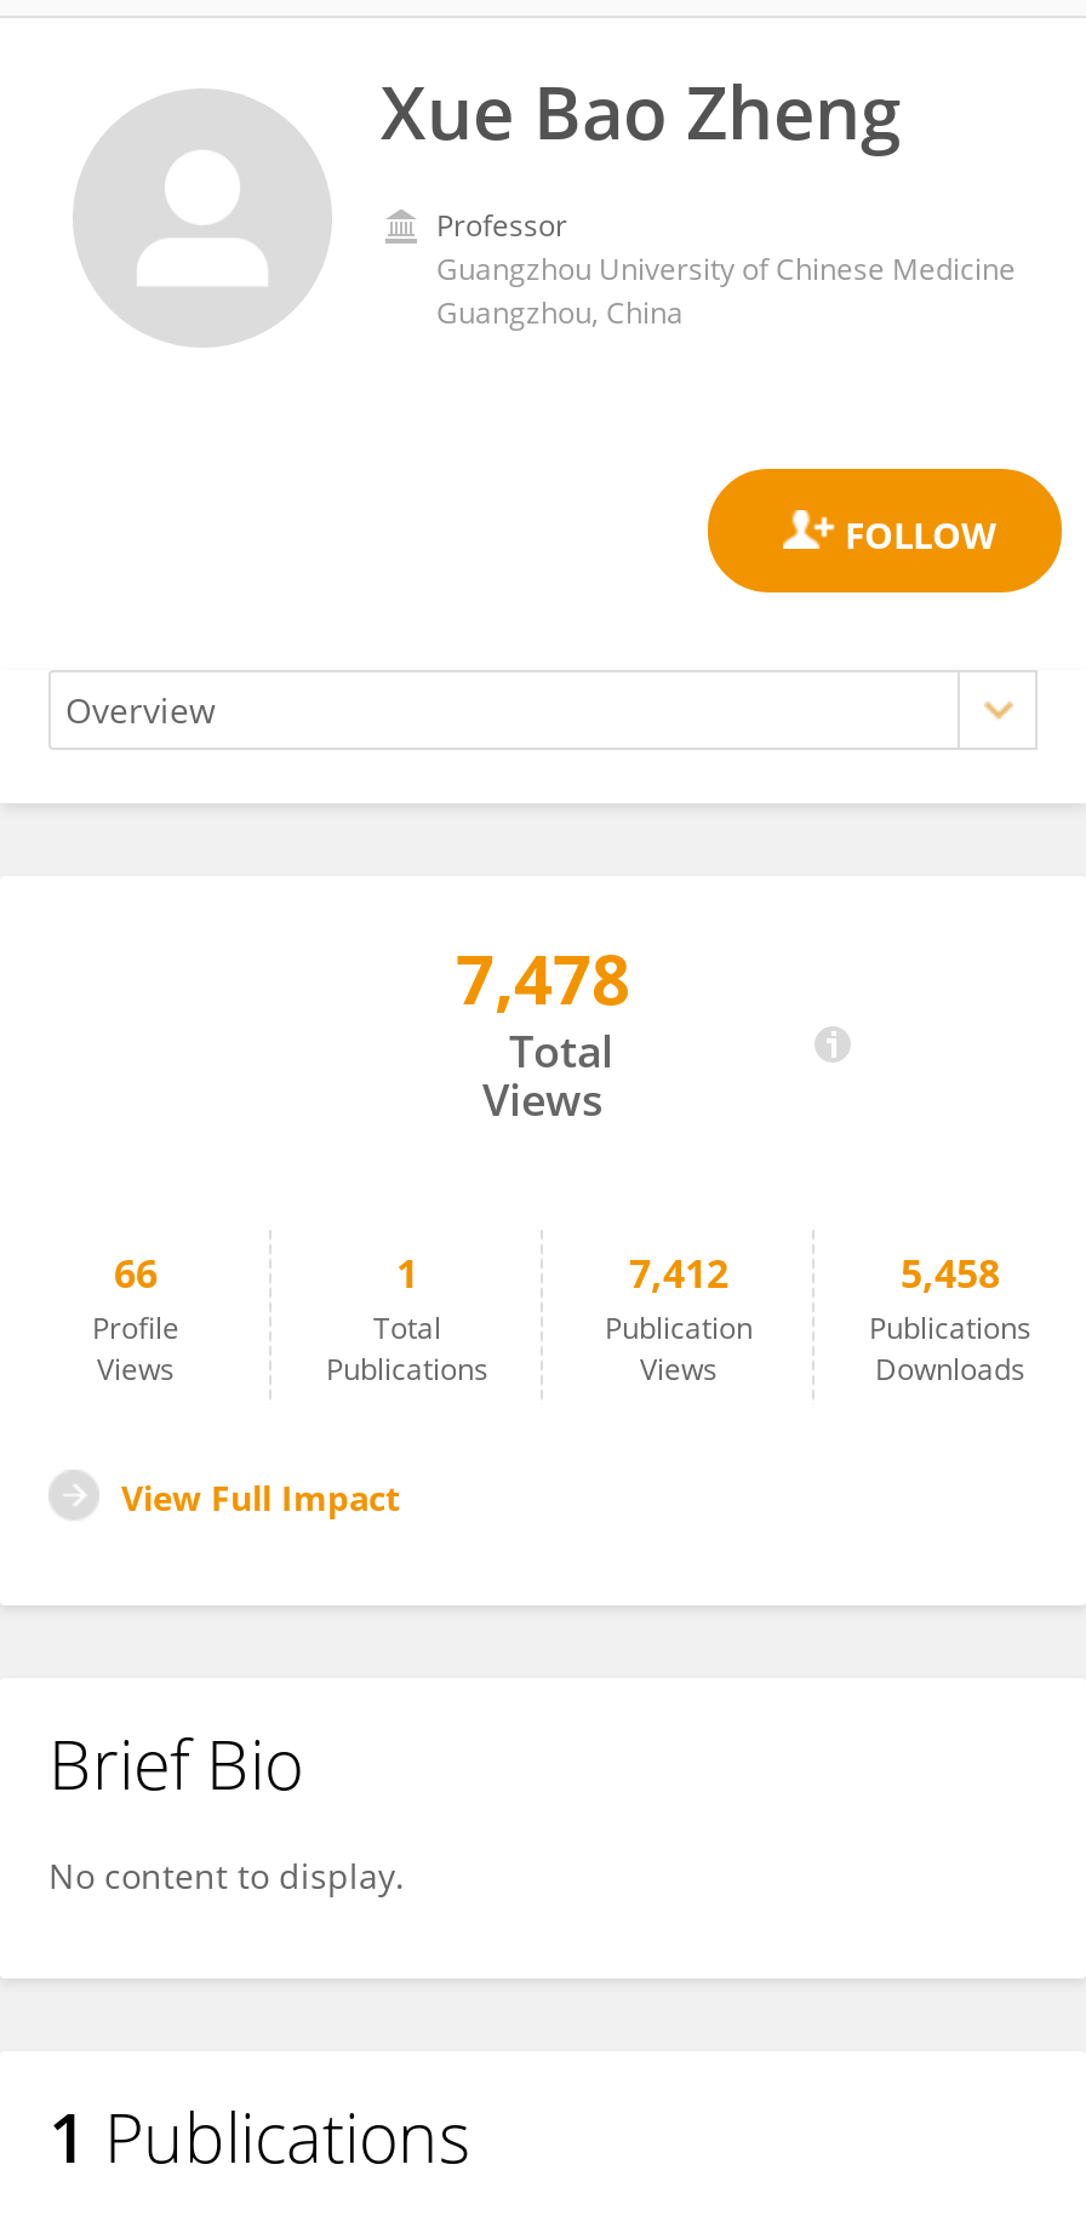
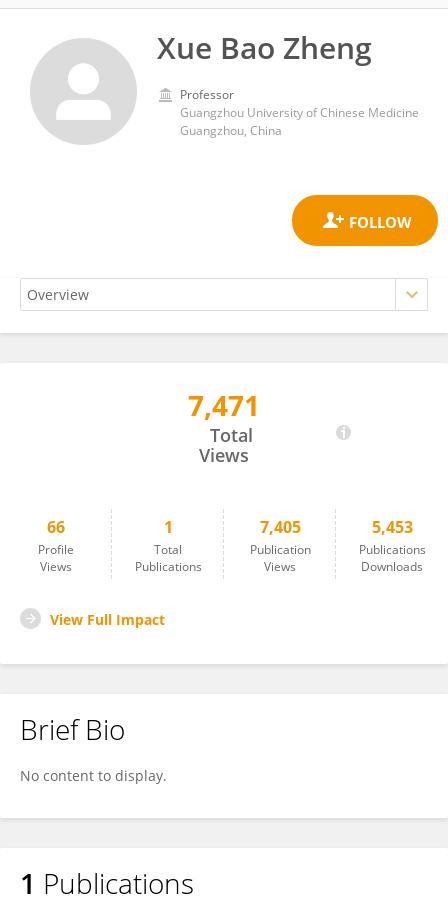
- 7,478
+ 7,471

- 7,412
+ 7,405

- 5,458
+ 5,453
